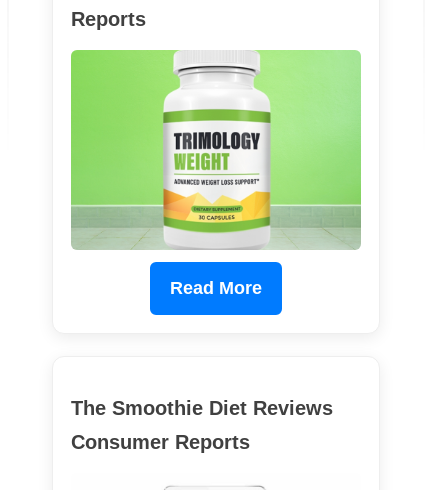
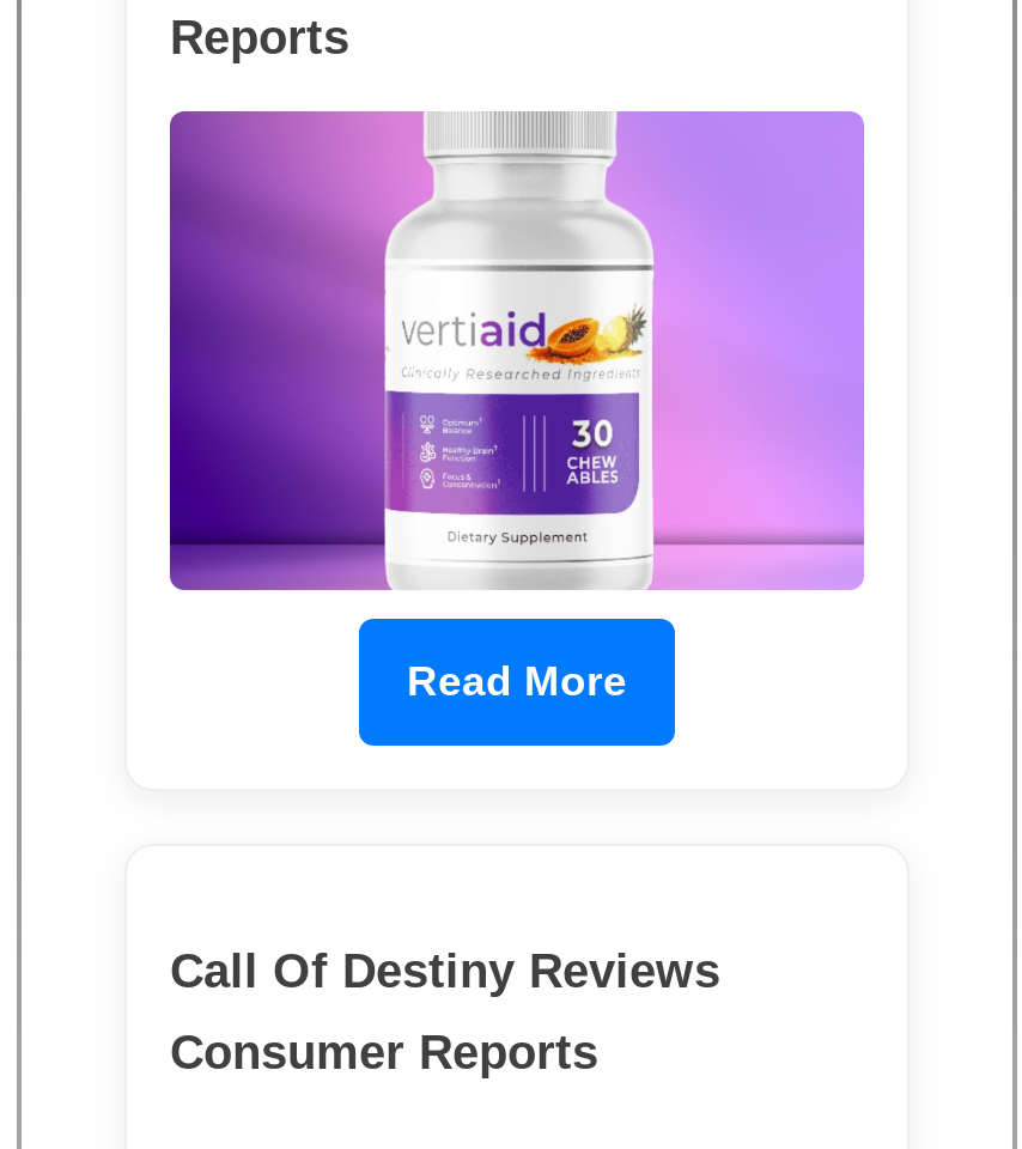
- [image]
+ [image]

- The Smoothie Diet Reviews
+ Call Of Destiny Reviews
